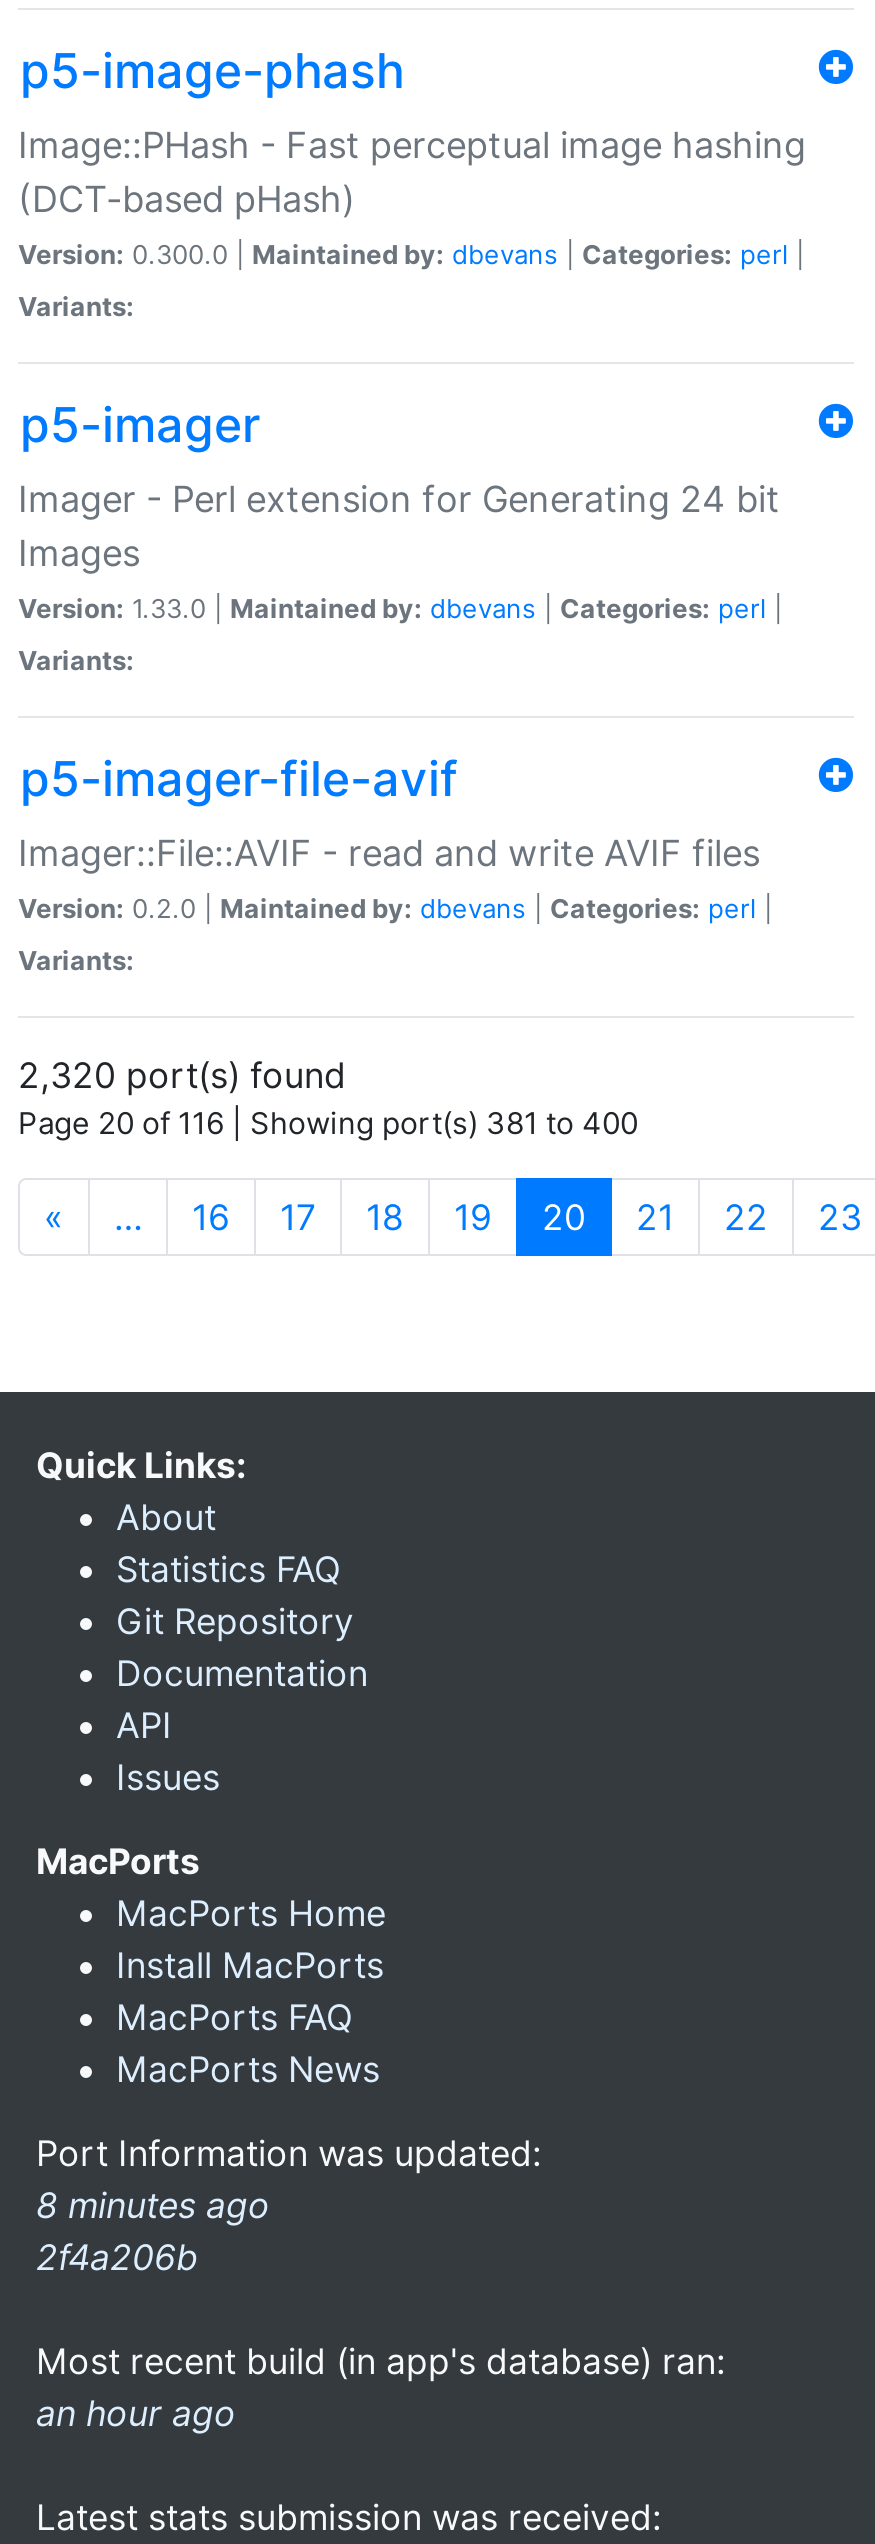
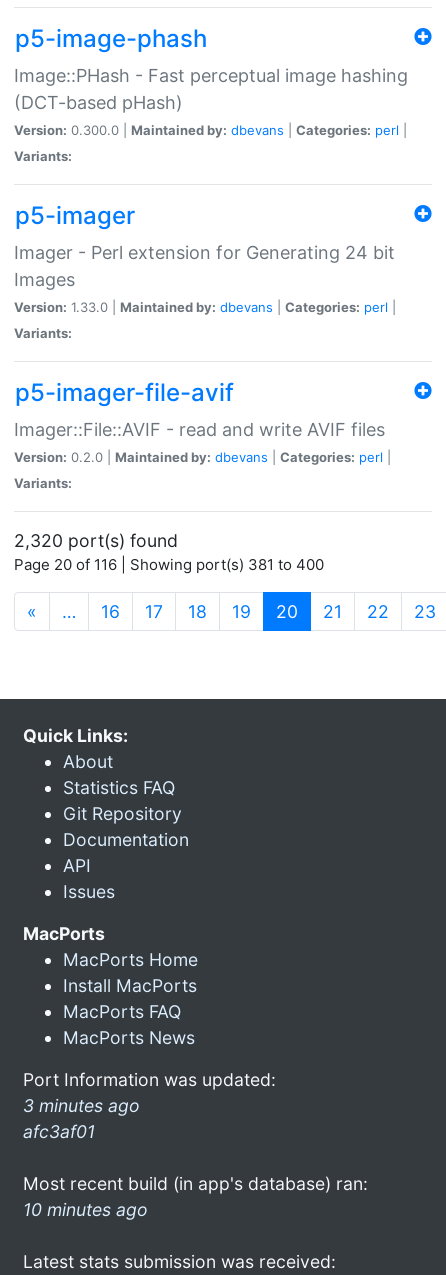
- 8 minutes ago
- 2f4a206b
+ 3 minutes ago
+ afc3af01

- an hour ago
+ 10 minutes ago
